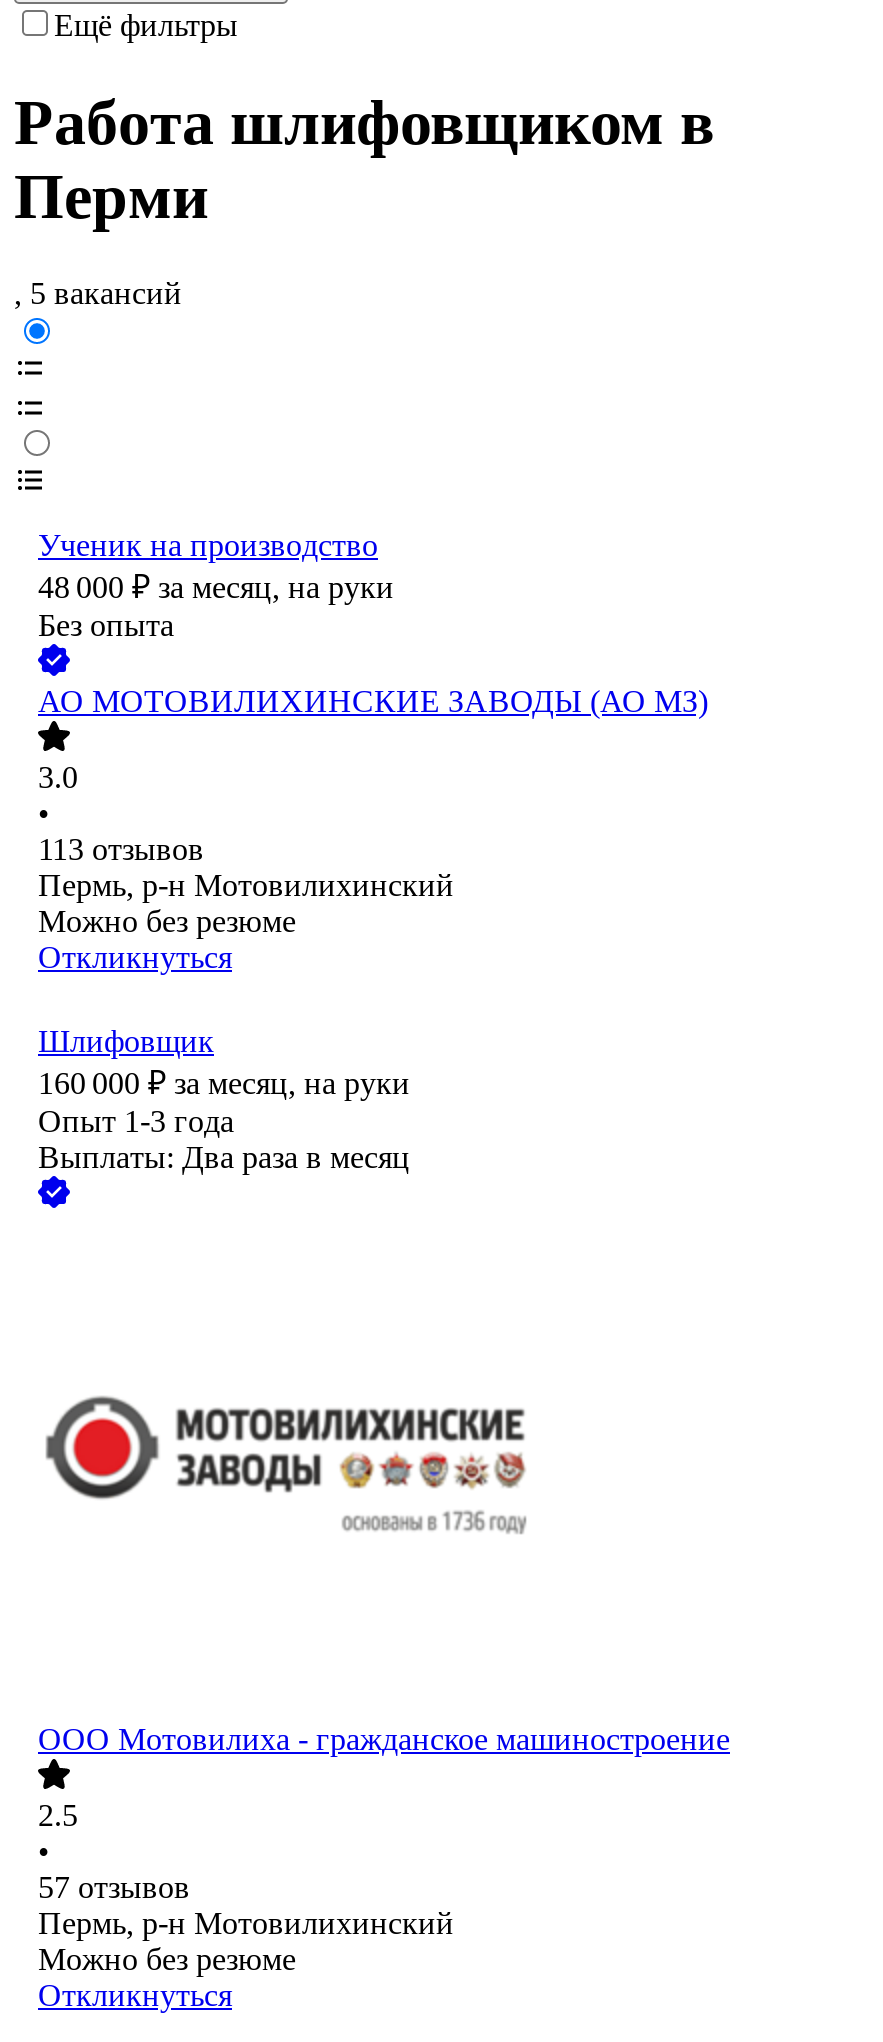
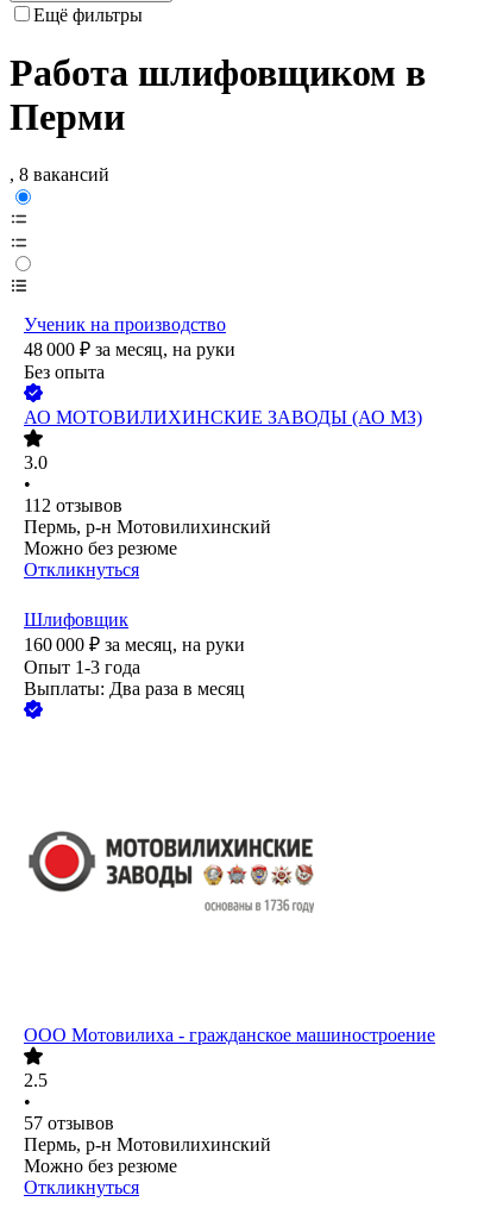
- , 5 вакансий
+ , 8 вакансий

- 113 отзывов
+ 112 отзывов
